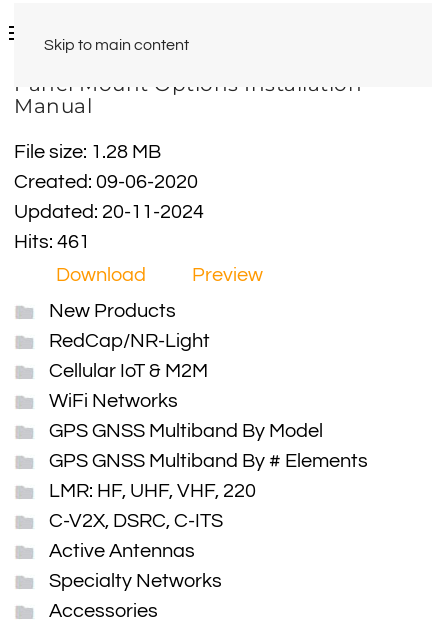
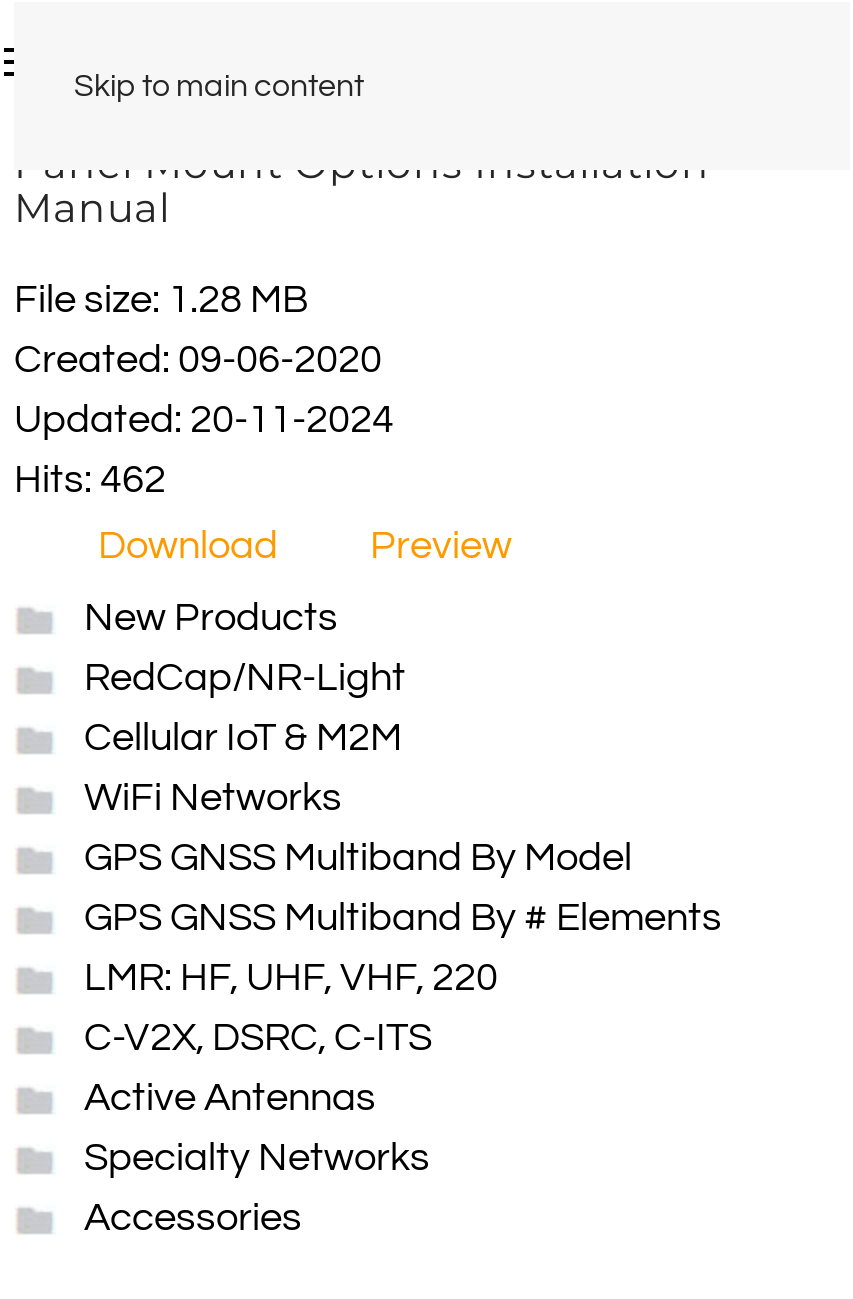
- Hits: 461
+ Hits: 462
